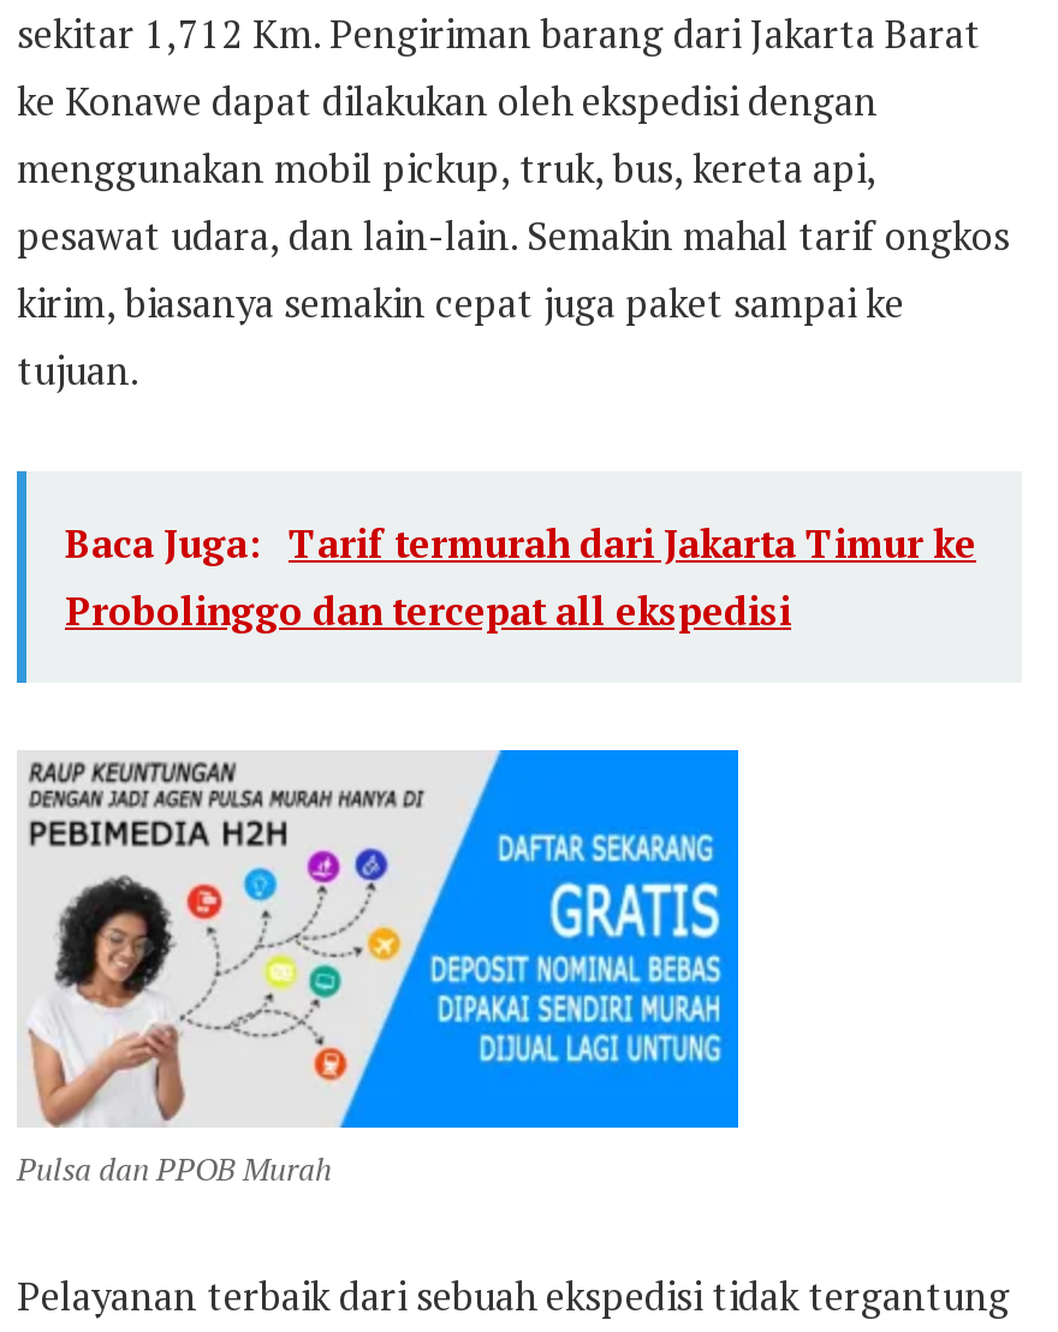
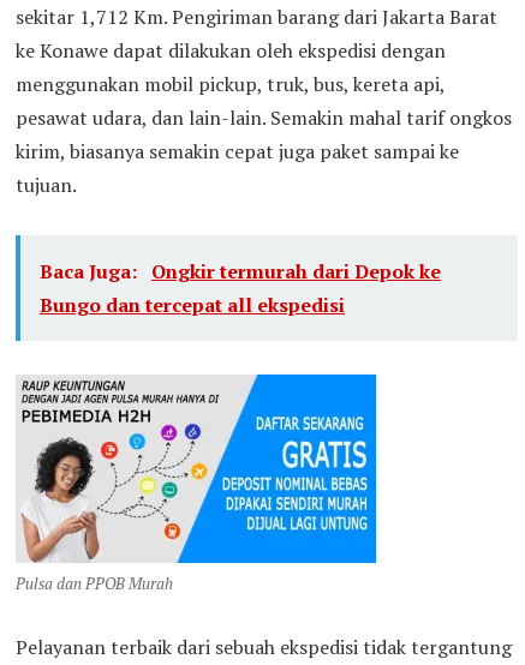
- Baca Juga: Tarif termurah dari Jakarta Timur ke
- Probolinggo dan tercepat all ekspedisi
+ Baca Juga: Ongkir termurah dari Depok ke
+ Bungo dan tercepat all ekspedisi
